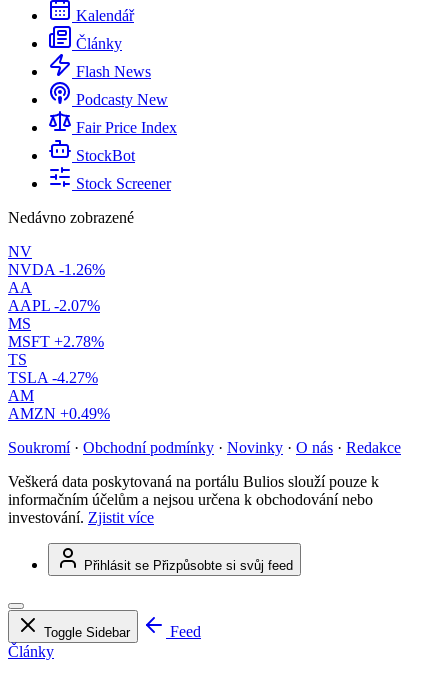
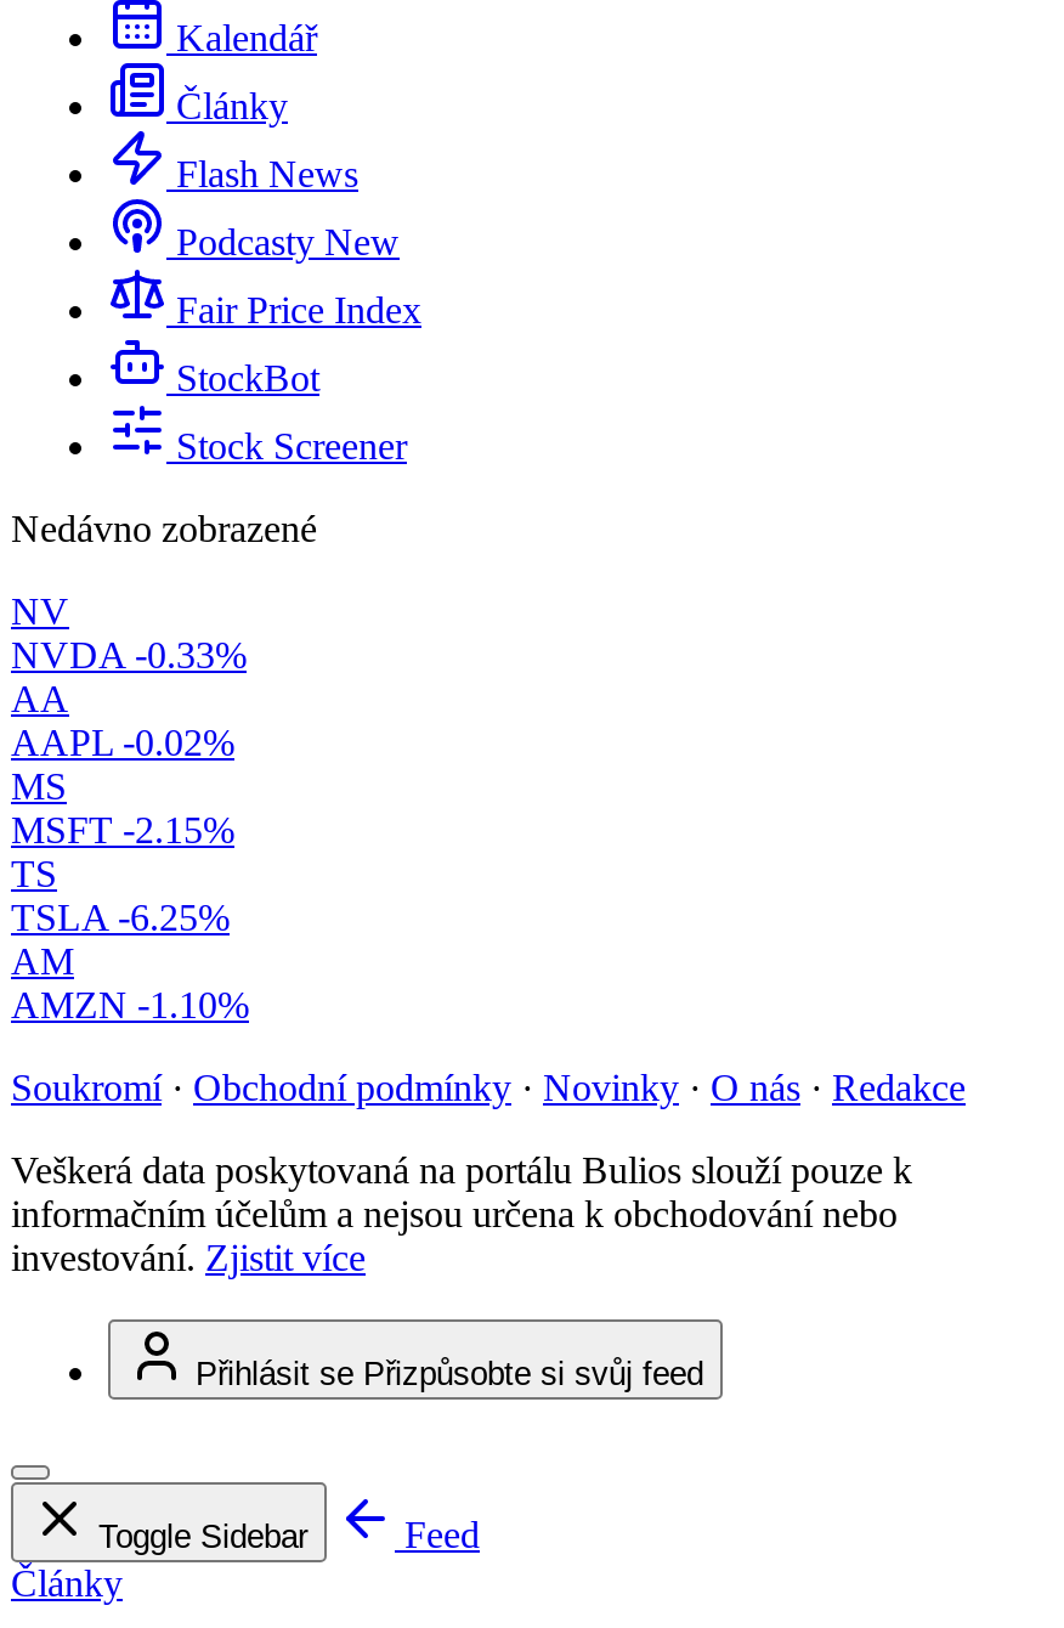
- NVDA -1.26%
+ NVDA -0.33%

- AAPL -2.07%
+ AAPL -0.02%

- MSFT +2.78%
+ MSFT -2.15%

- TSLA -4.27%
+ TSLA -6.25%

- AMZN +0.49%
+ AMZN -1.10%
